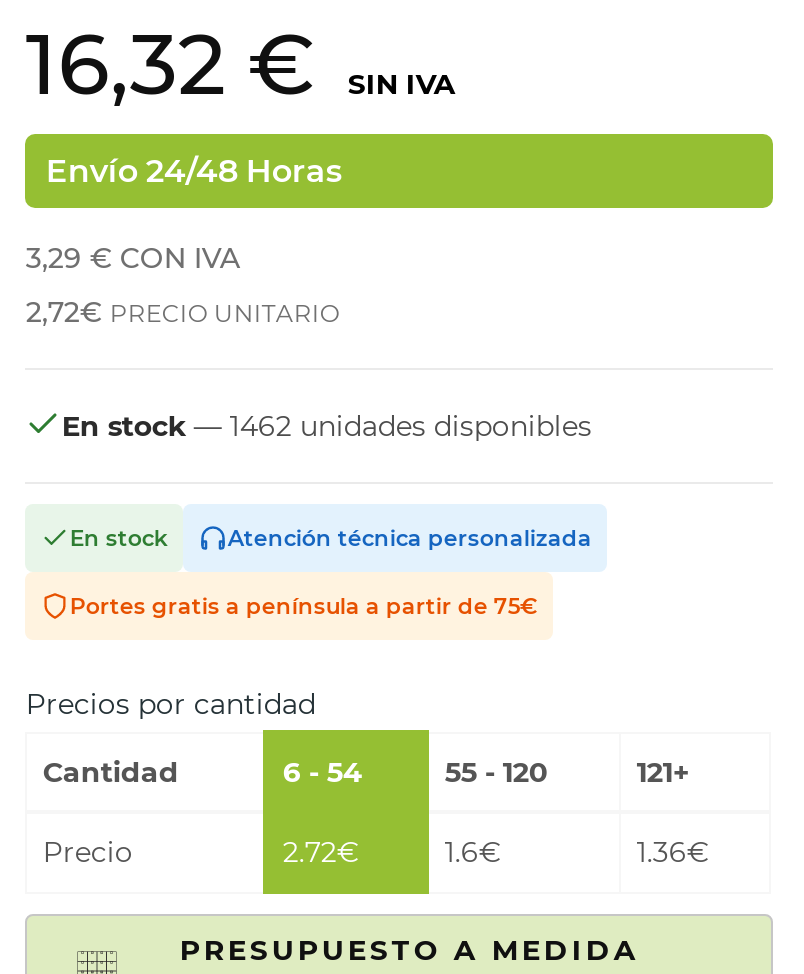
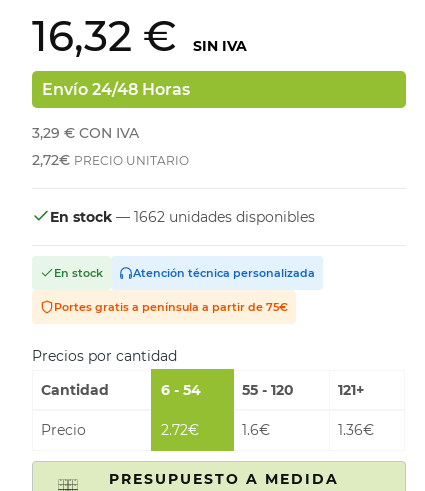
- En stock — 1462 unidades disponibles
+ En stock — 1662 unidades disponibles
